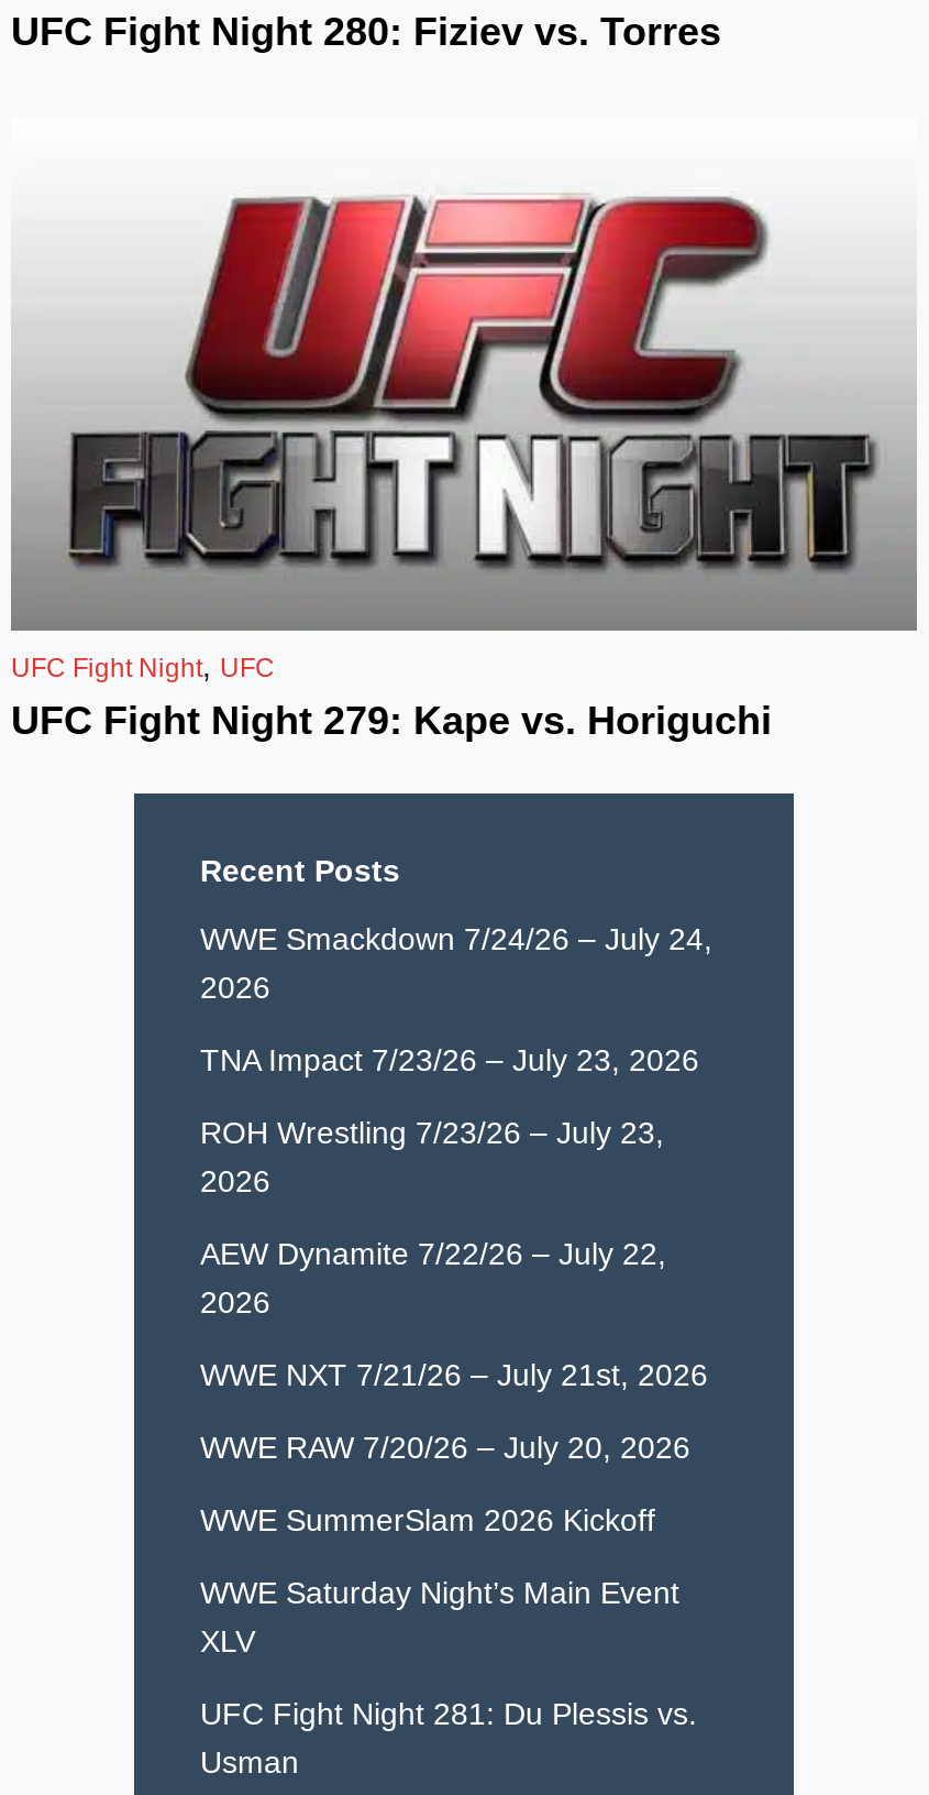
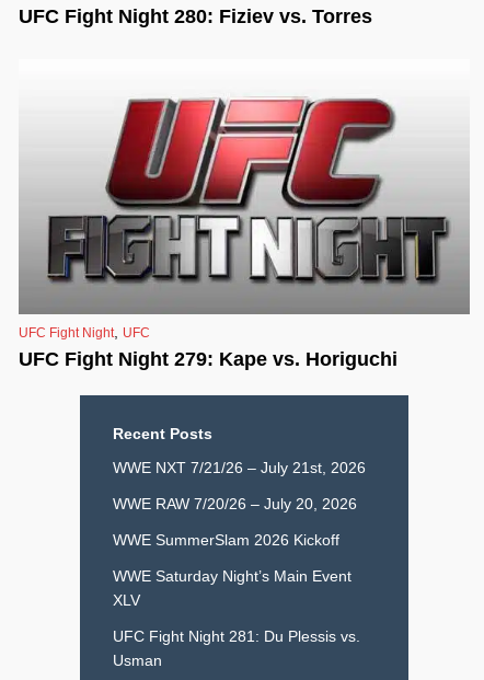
- WWE Smackdown 7/24/26 – July 24,
- 2026
- TNA Impact 7/23/26 – July 23, 2026
- ROH Wrestling 7/23/26 – July 23,
- 2026
- AEW Dynamite 7/22/26 – July 22,
- 2026
